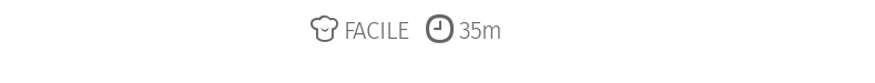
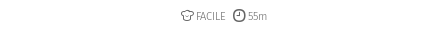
- FACILE 35m
+ FACILE 55m
